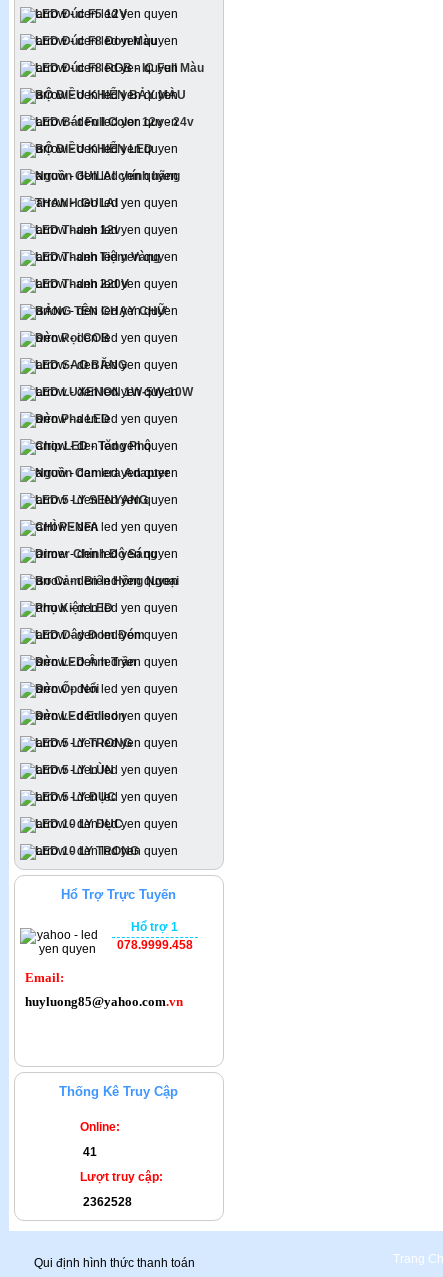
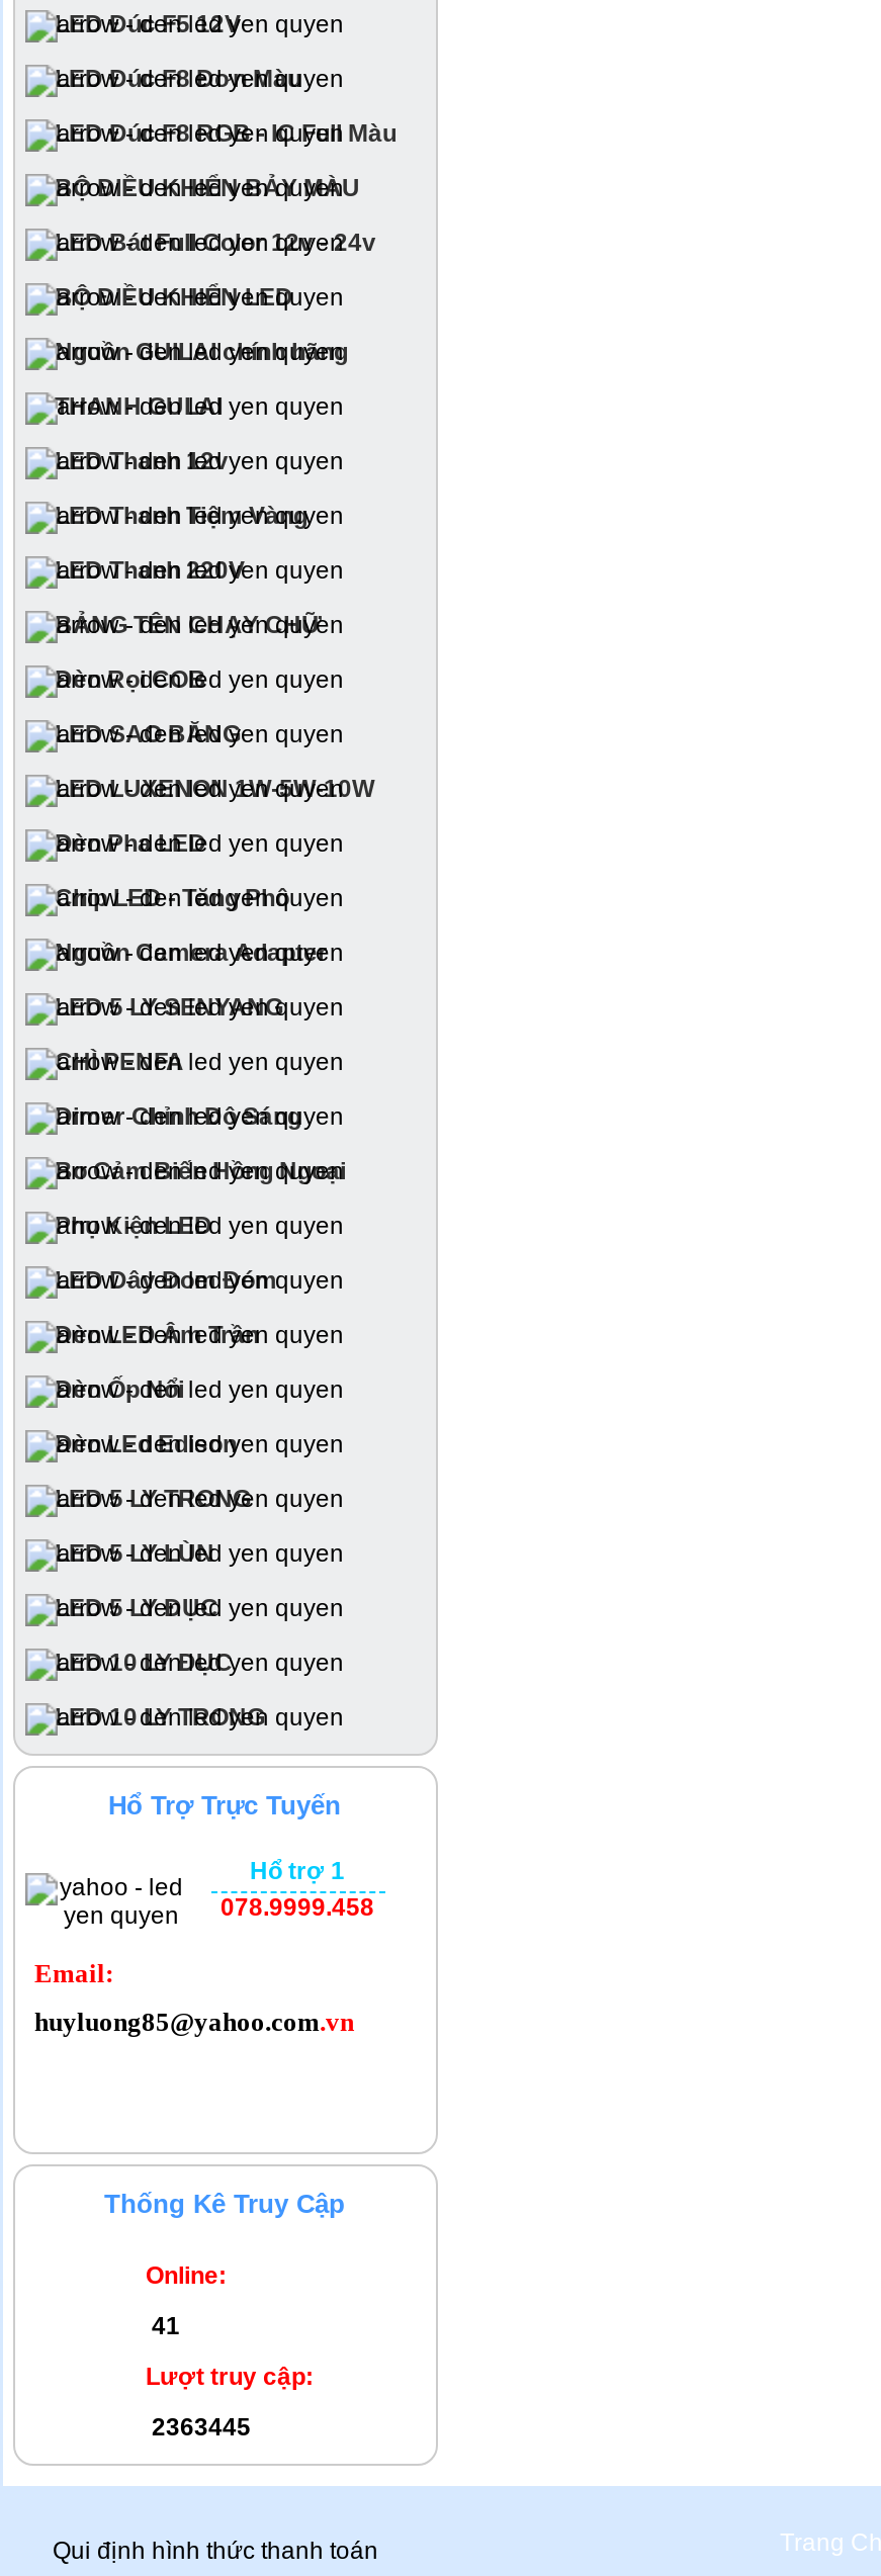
- 2362528
+ 2363445
